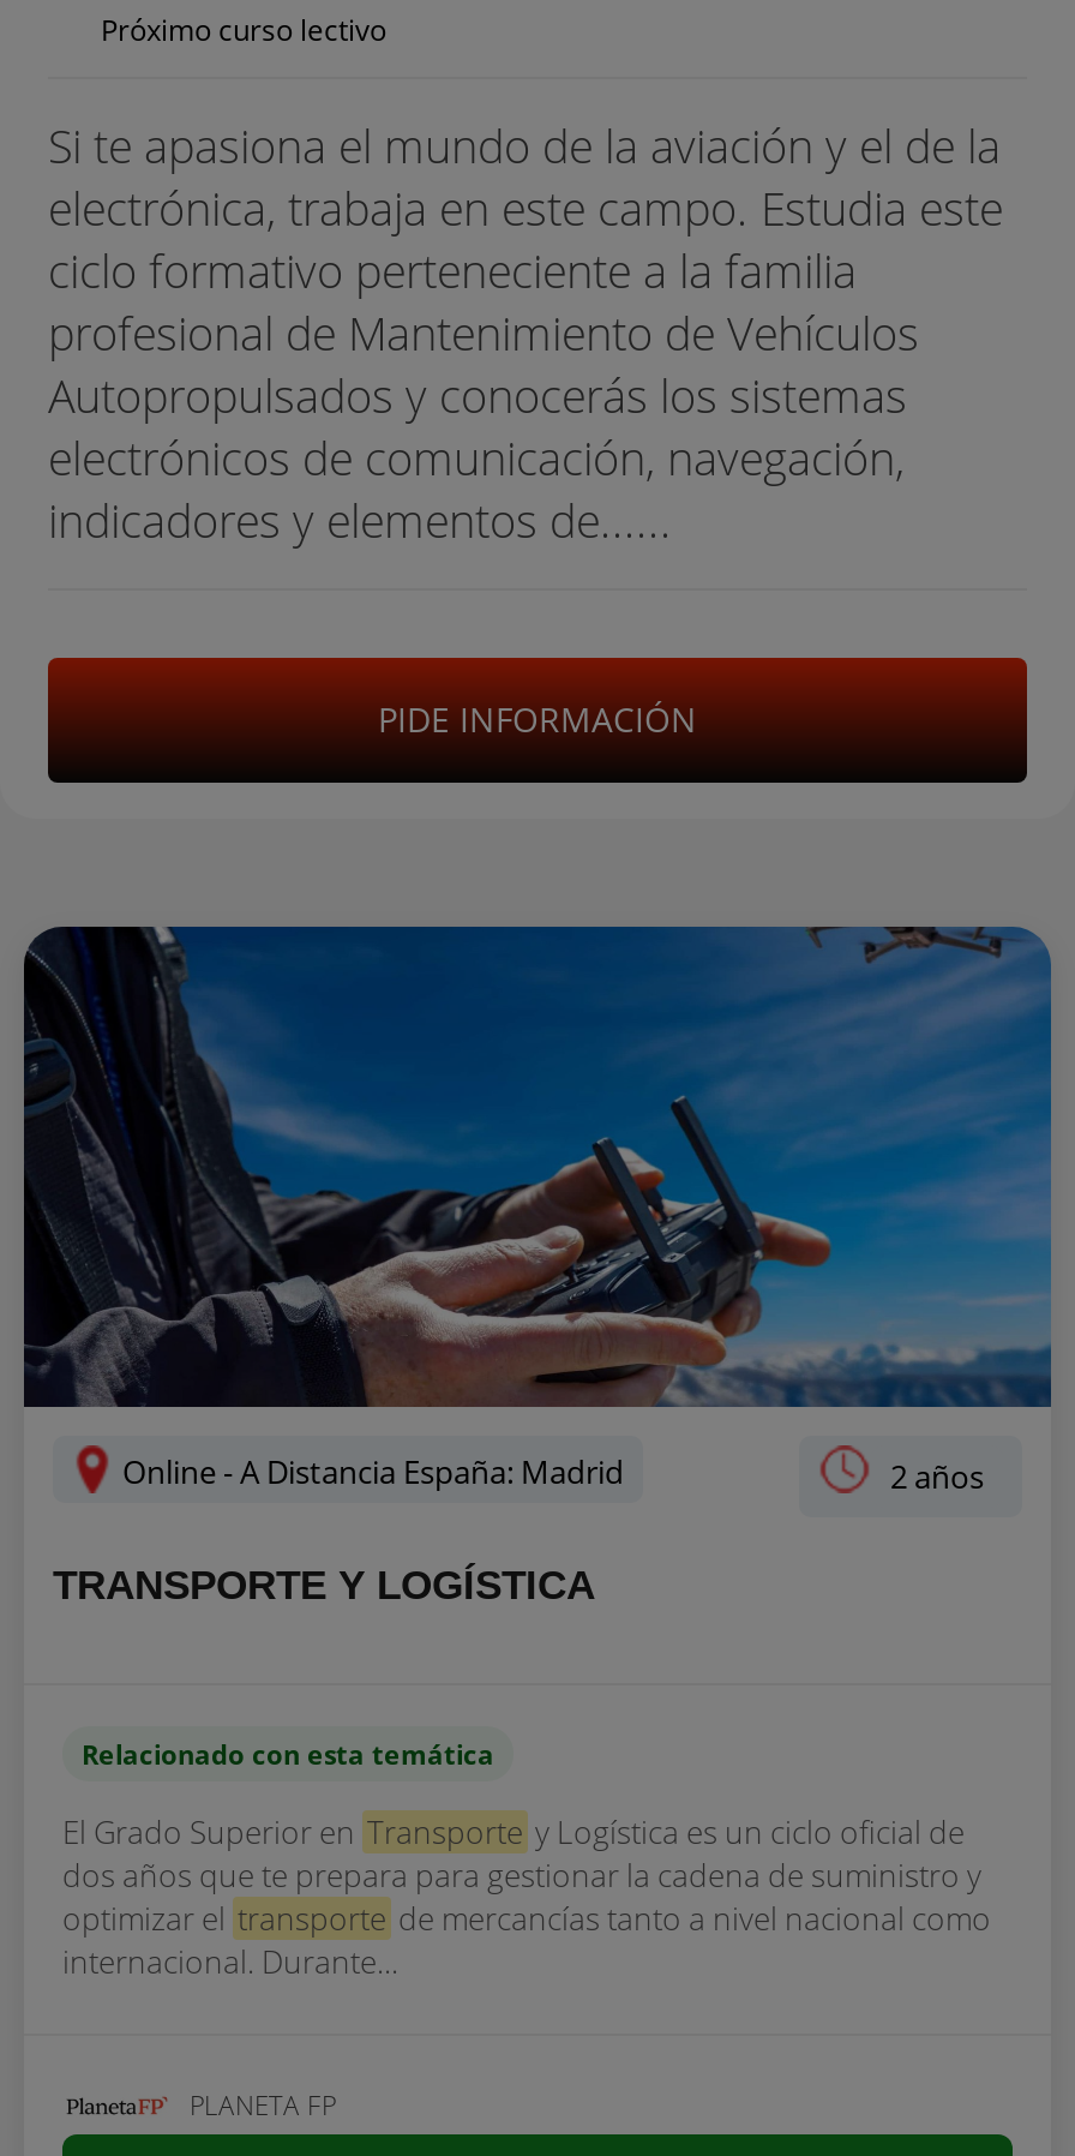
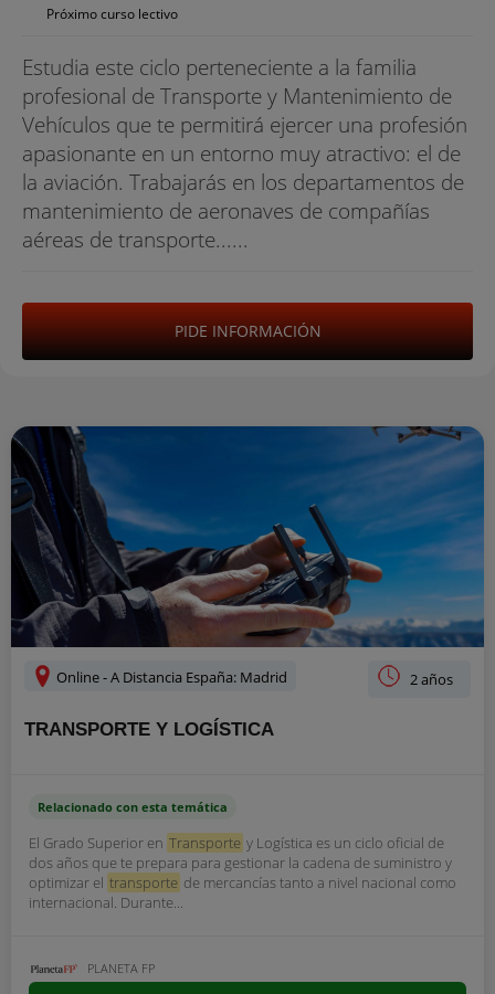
- Si te apasiona el mundo de la aviación y el de la
- electrónica, trabaja en este campo. Estudia este
- ciclo formativo perteneciente a la familia
- profesional de Mantenimiento de Vehículos
- Autopropulsados y conocerás los sistemas
- electrónicos de comunicación, navegación,
- indicadores y elementos de......
+ Estudia este ciclo perteneciente a la familia
+ profesional de Transporte y Mantenimiento de
+ Vehículos que te permitirá ejercer una profesión
+ apasionante en un entorno muy atractivo: el de
+ la aviación. Trabajarás en los departamentos de
+ mantenimiento de aeronaves de compañías
+ aéreas de transporte......
